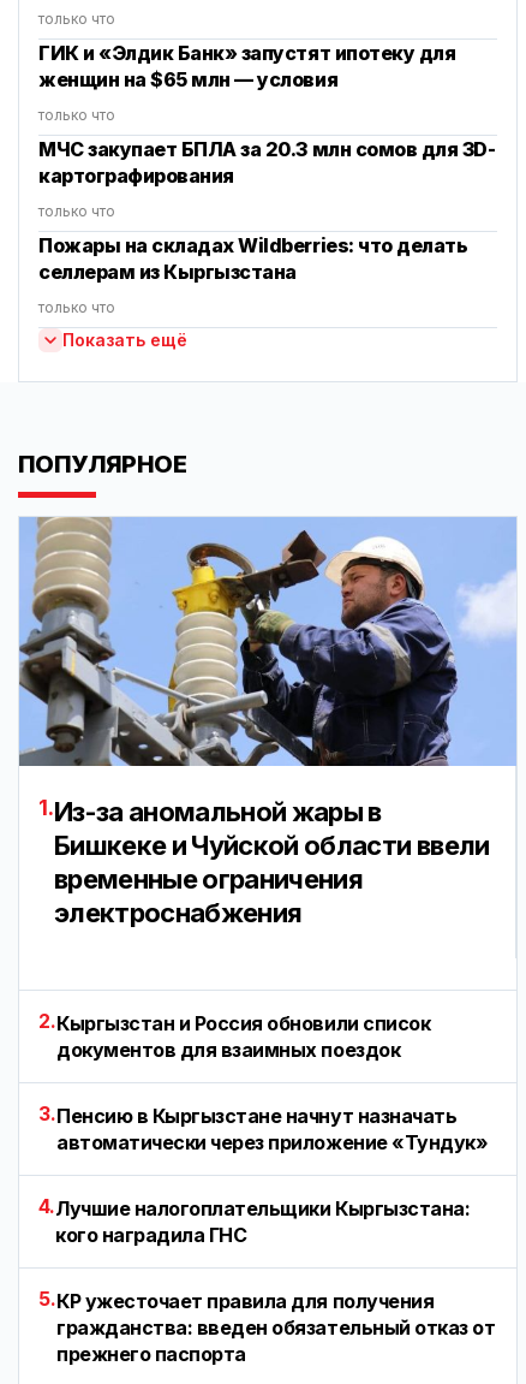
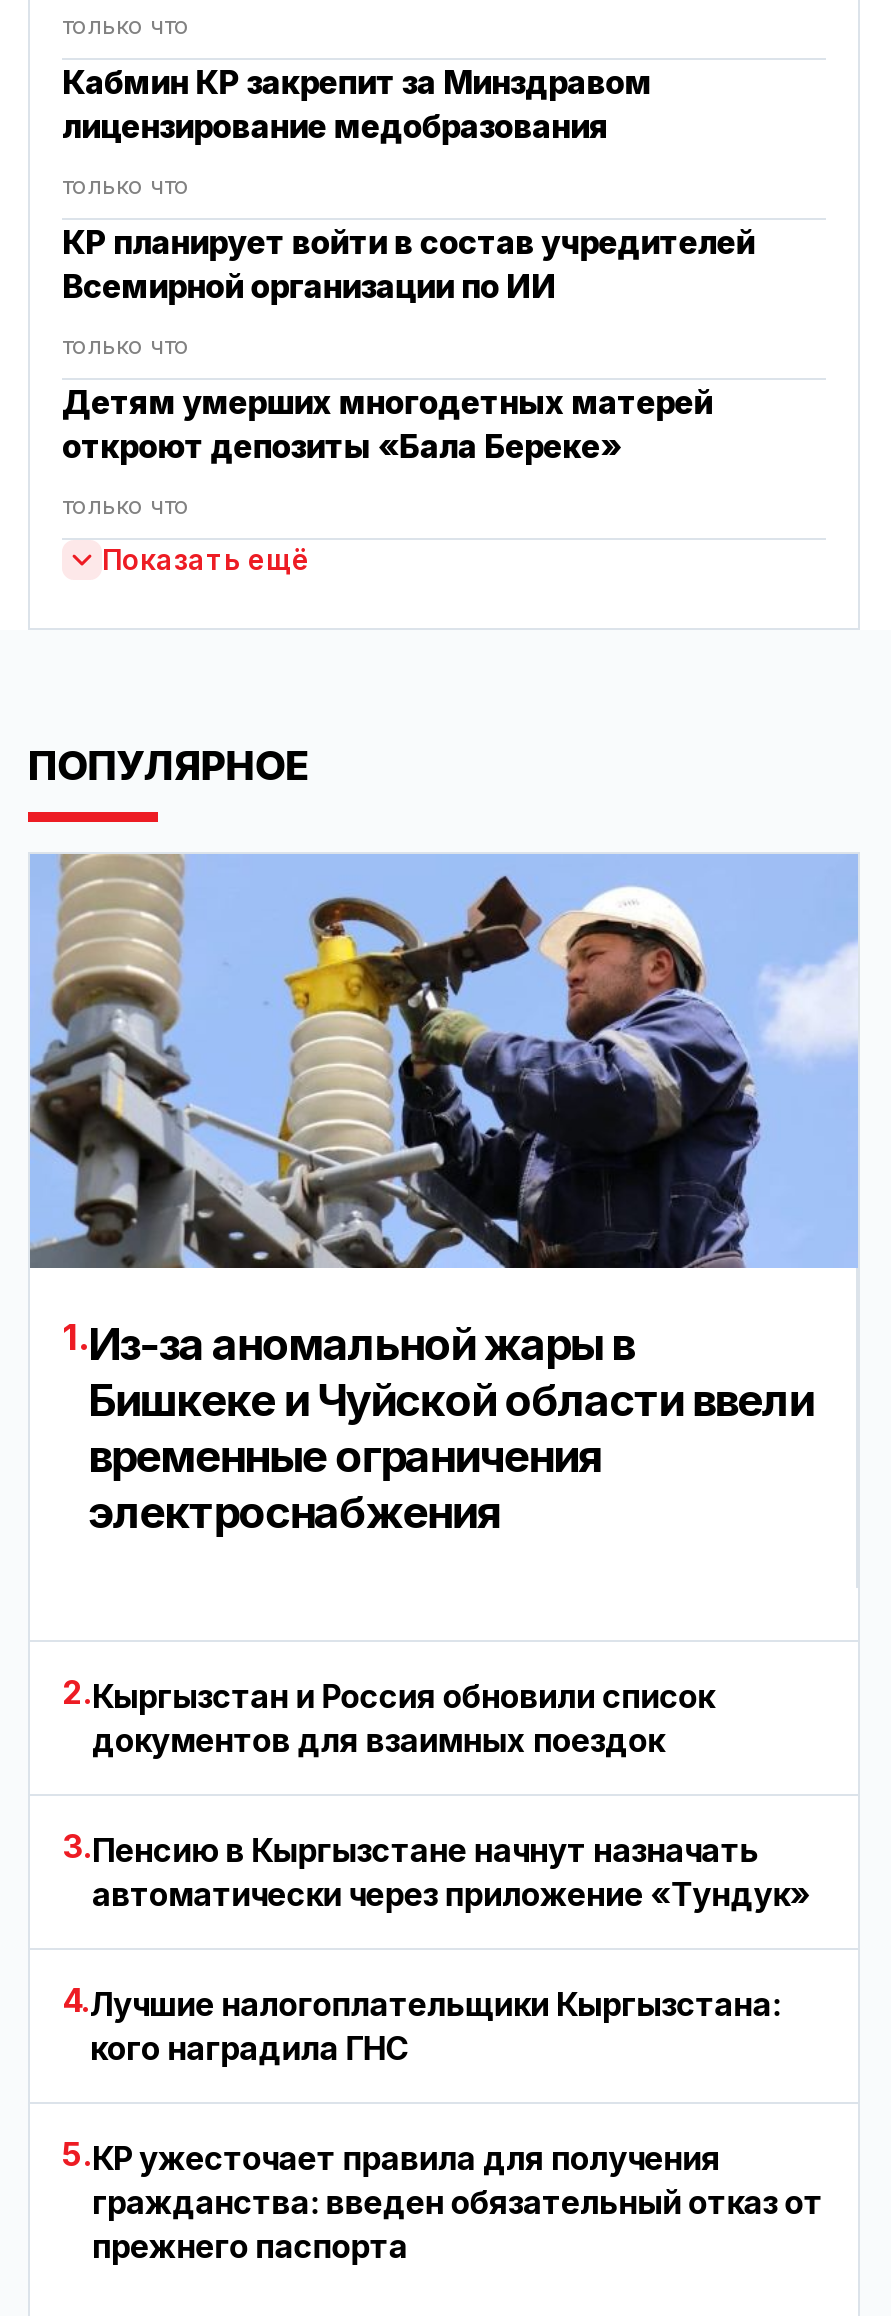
- ГИК и «Элдик Банк» запустят ипотеку для
- женщин на $65 млн — условия
+ Кабмин КР закрепит за Минздравом
+ лицензирование медобразования

- МЧС закупает БПЛА за 20.3 млн сомов для 3D-
- картографирования
+ КР планирует войти в состав учредителей
+ Всемирной организации по ИИ

- Пожары на складах Wildberries: что делать
- селлерам из Кыргызстана
+ Детям умерших многодетных матерей
+ откроют депозиты «Бала Береке»
